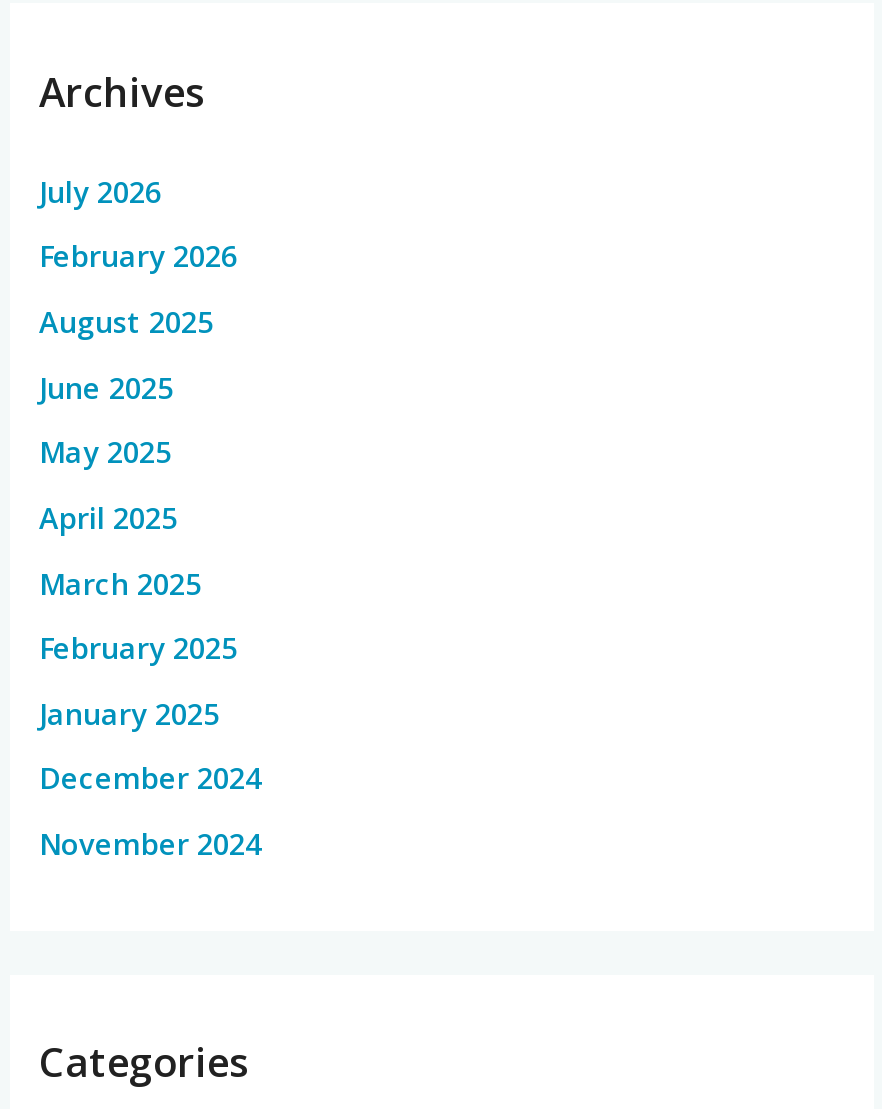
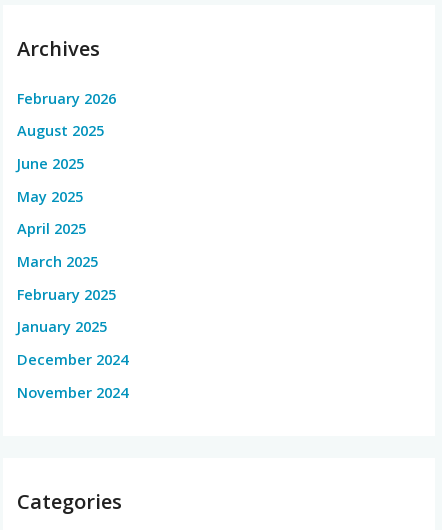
- July 2026
